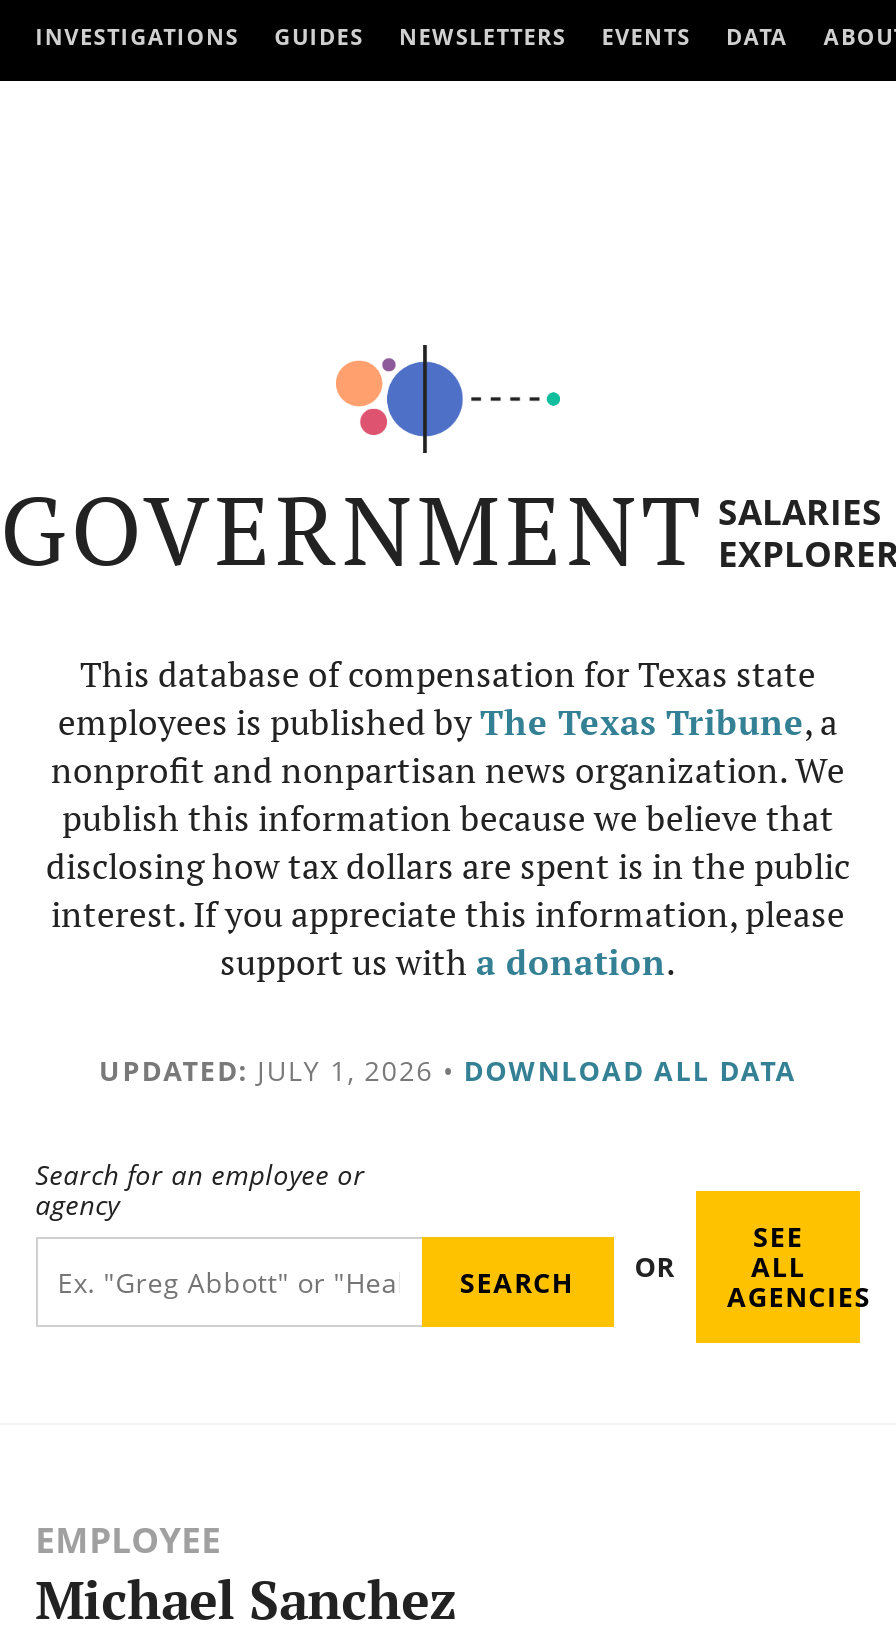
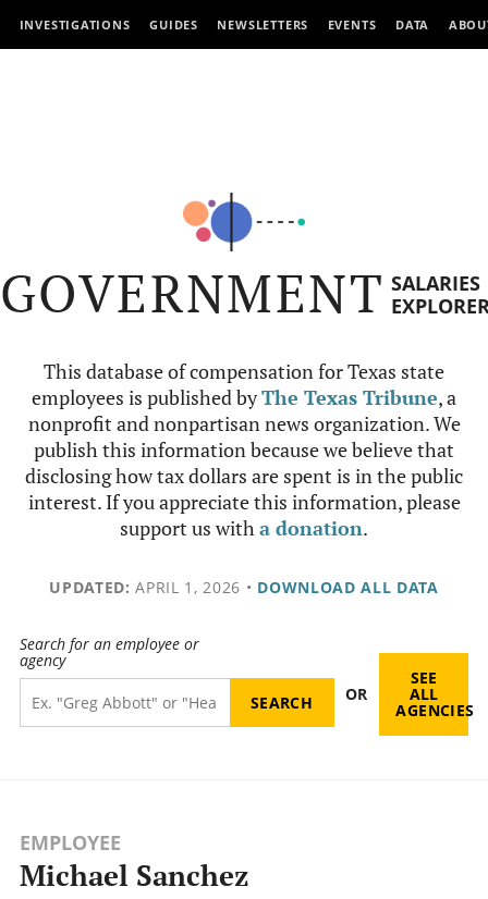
- UPDATED: JULY 1, 2026 • DOWNLOAD ALL DATA
+ UPDATED: APRIL 1, 2026 • DOWNLOAD ALL DATA
